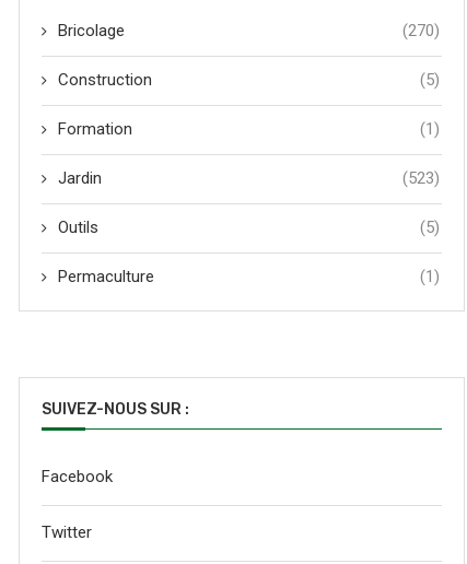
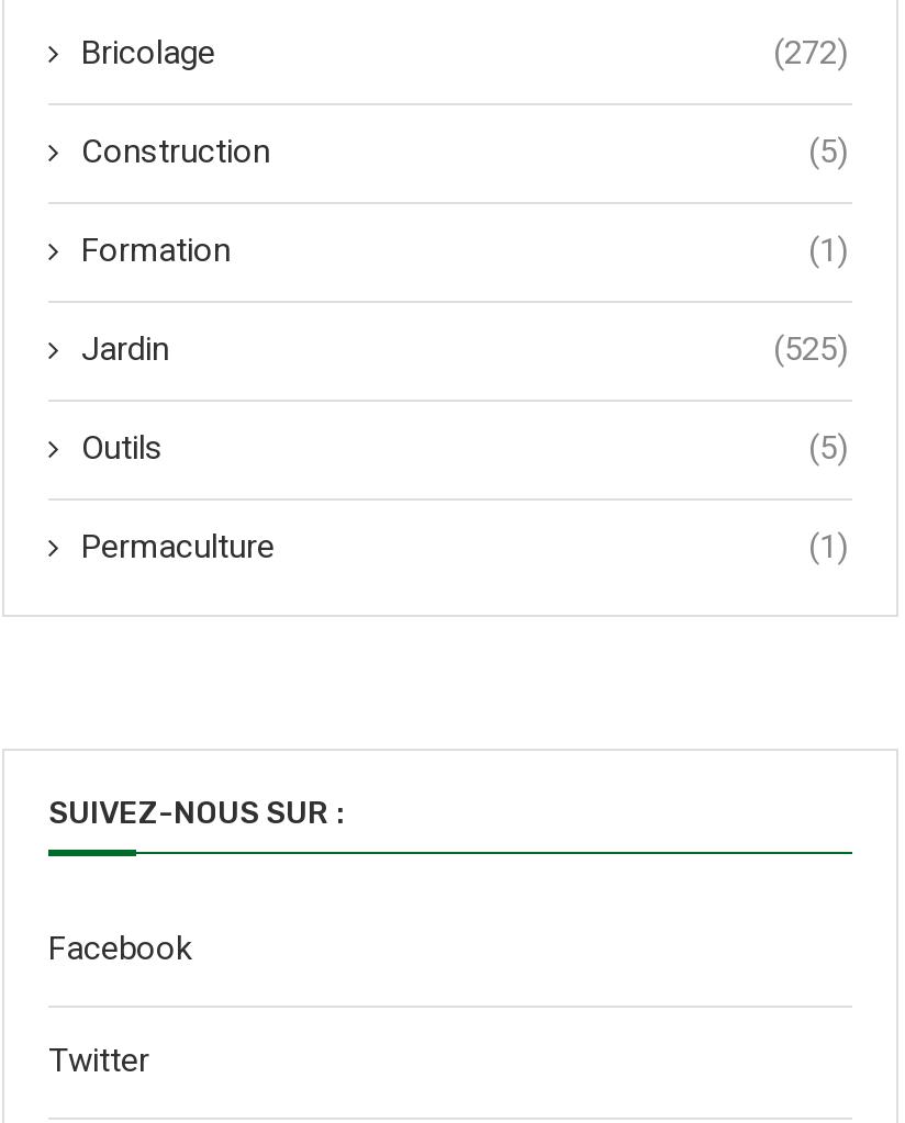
- (270)
+ (272)

- (523)
+ (525)
